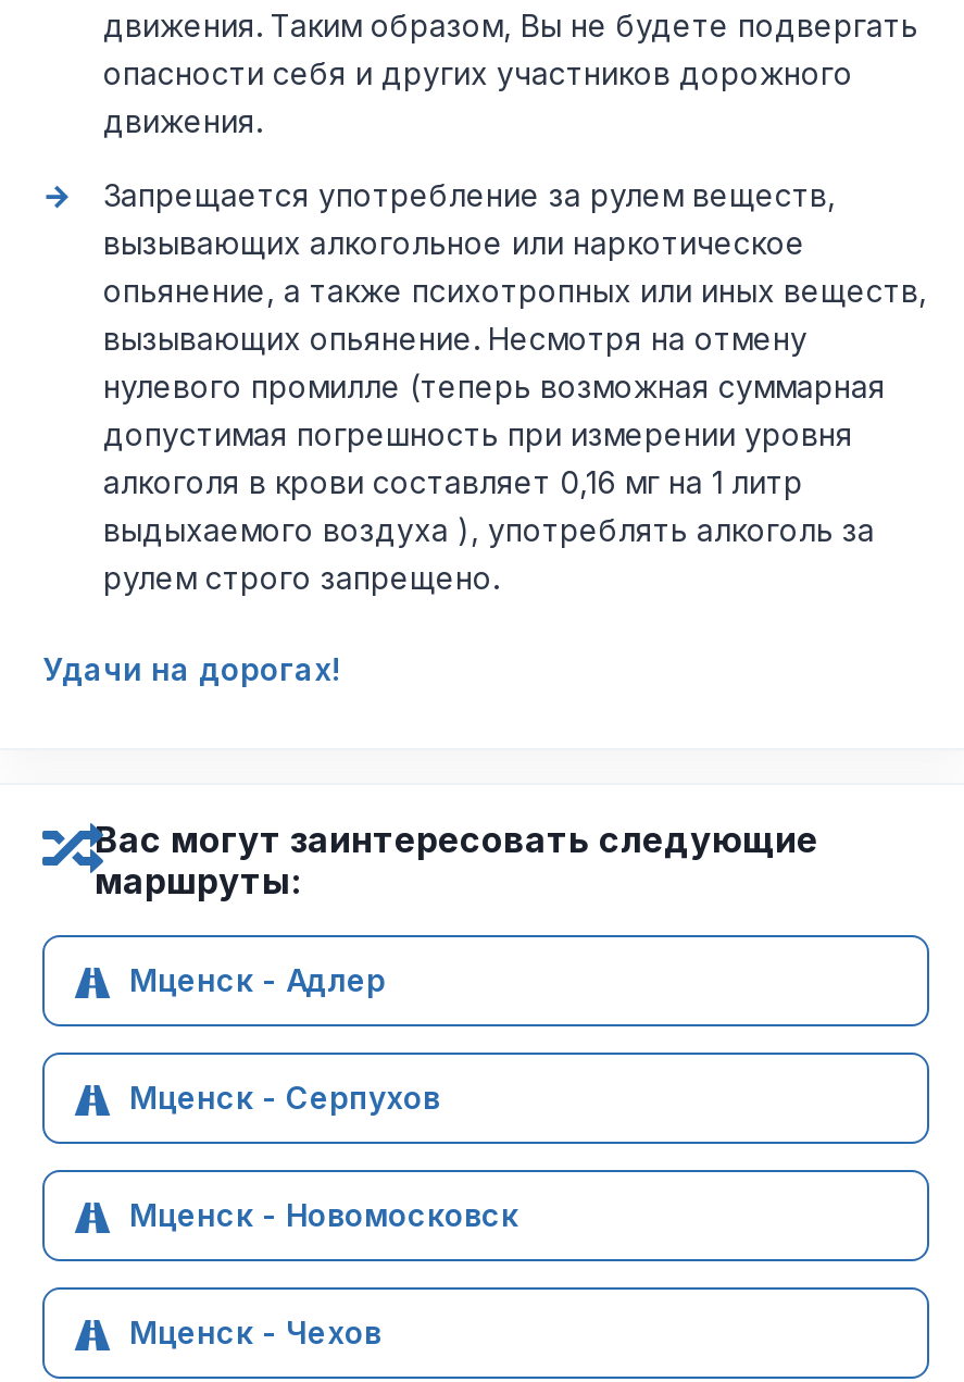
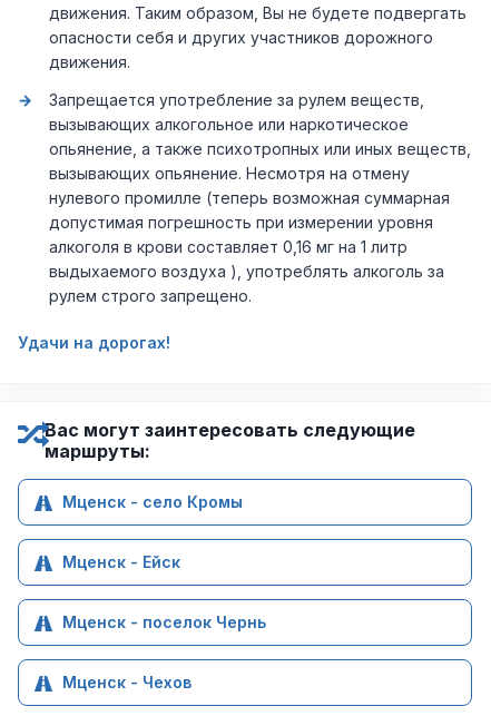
- Мценск - Адлер
+ Мценск - село Кромы

- Мценск - Серпухов
+ Мценск - Ейск

- Мценск - Новомосковск
+ Мценск - поселок Чернь
